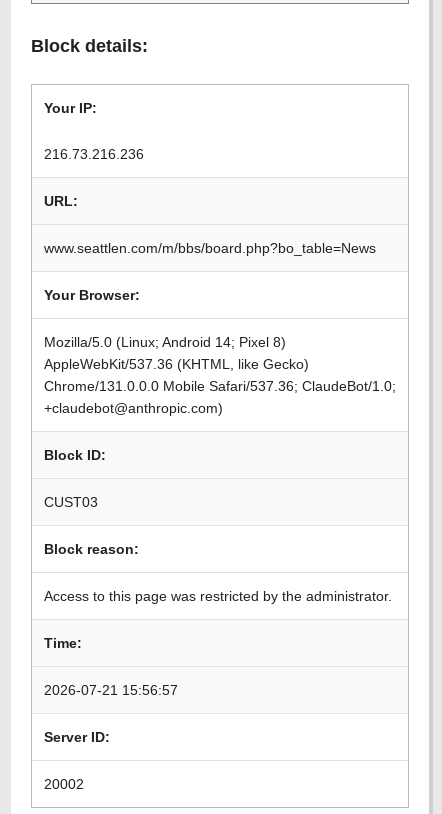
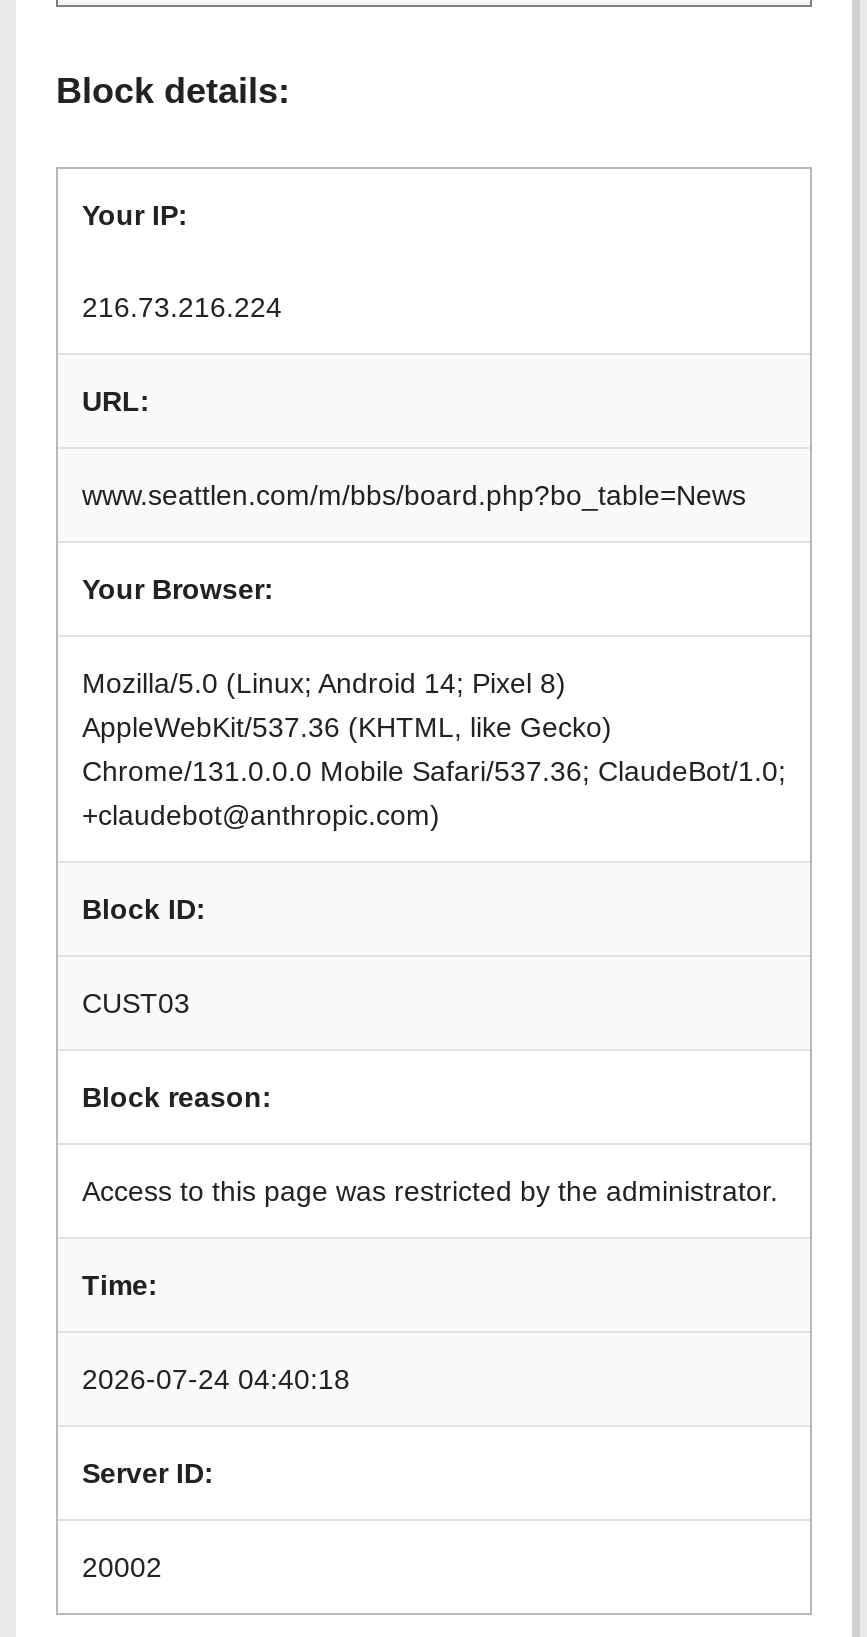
- 216.73.216.236
+ 216.73.216.224

- 2026-07-21 15:56:57
+ 2026-07-24 04:40:18
